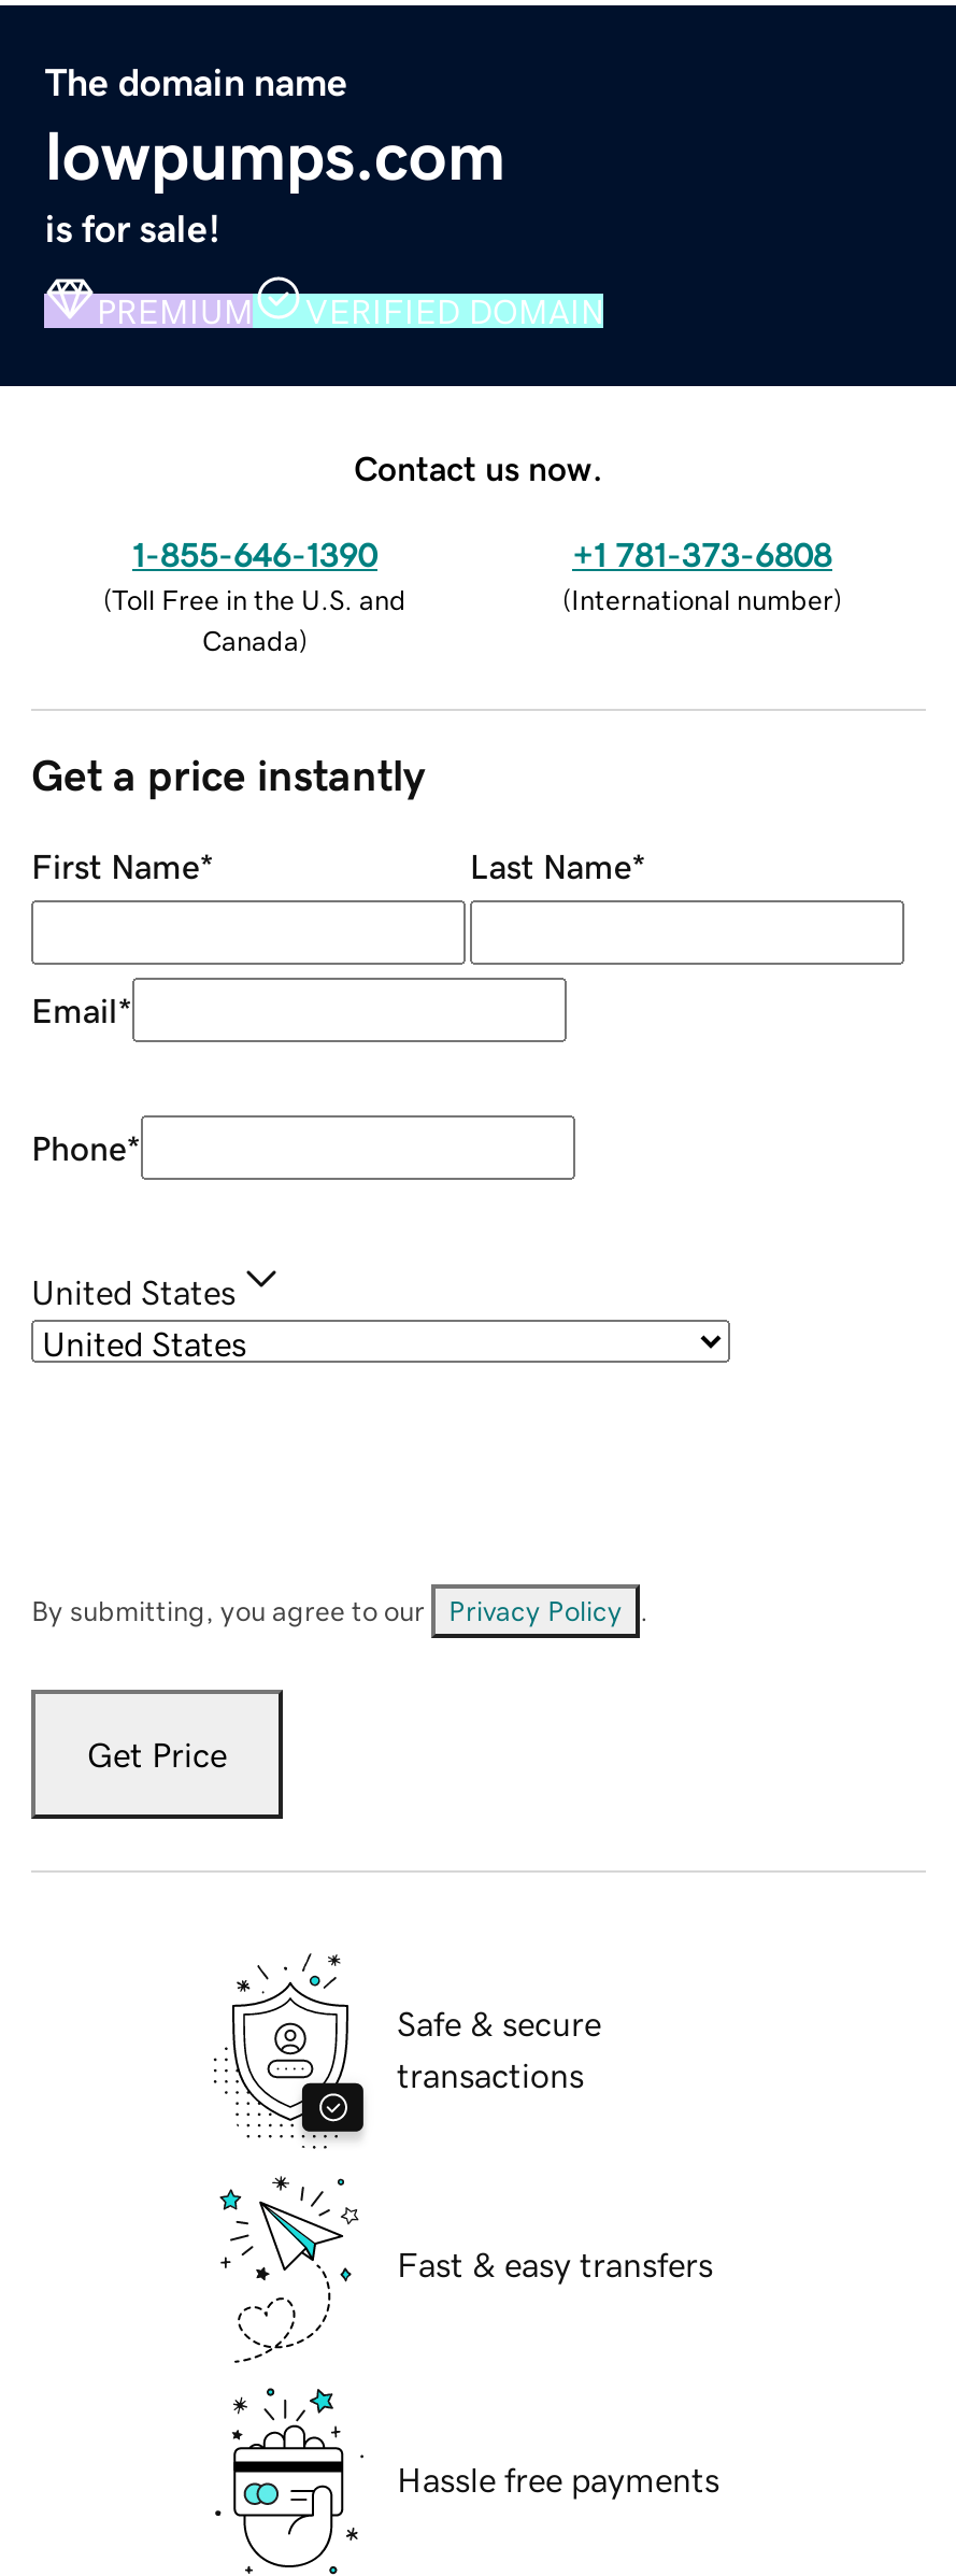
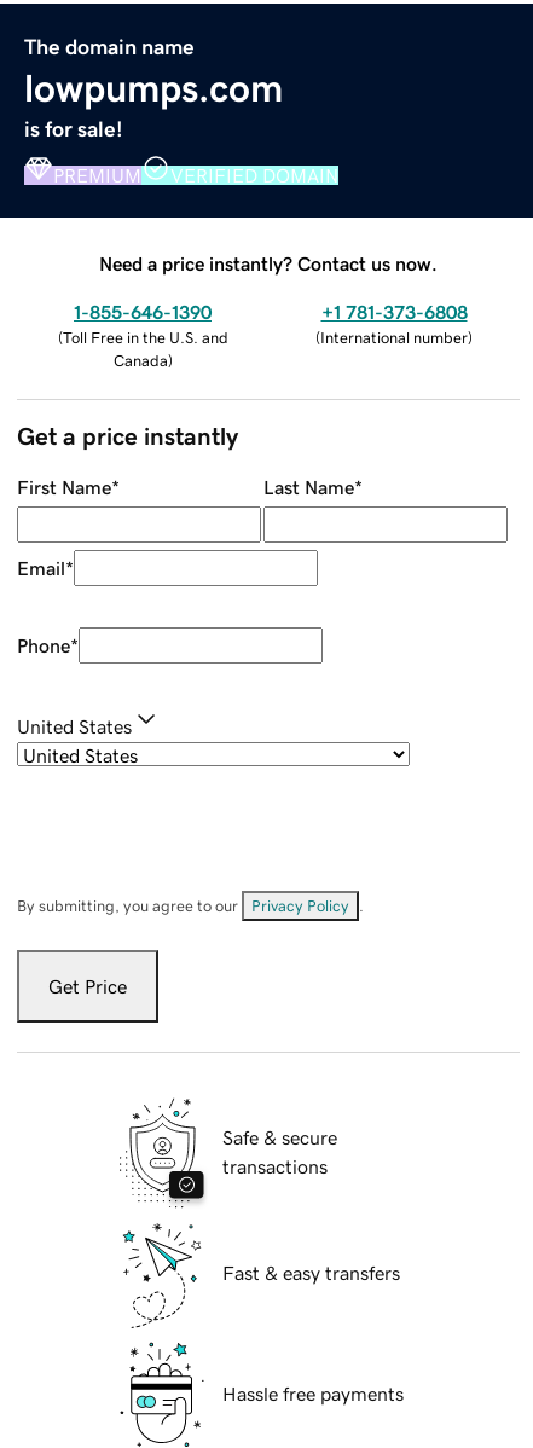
- Contact us now.
+ Need a price instantly? Contact us now.
